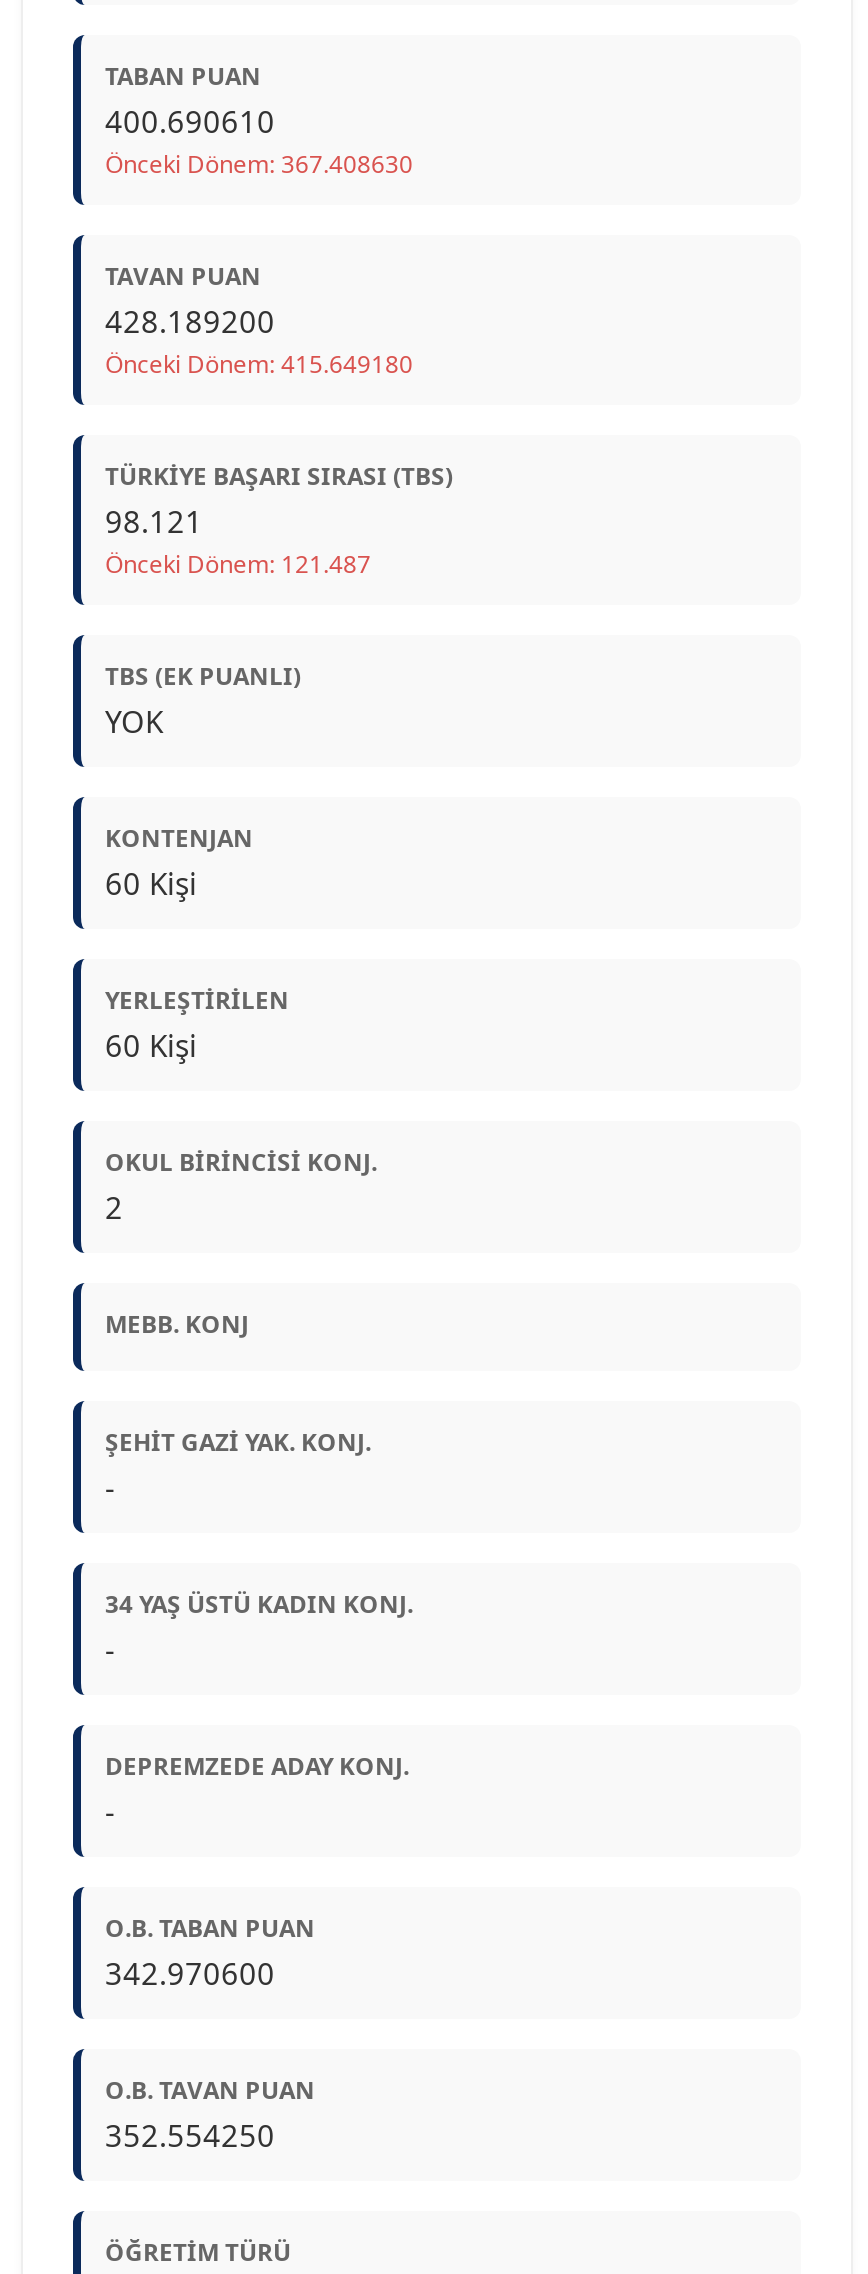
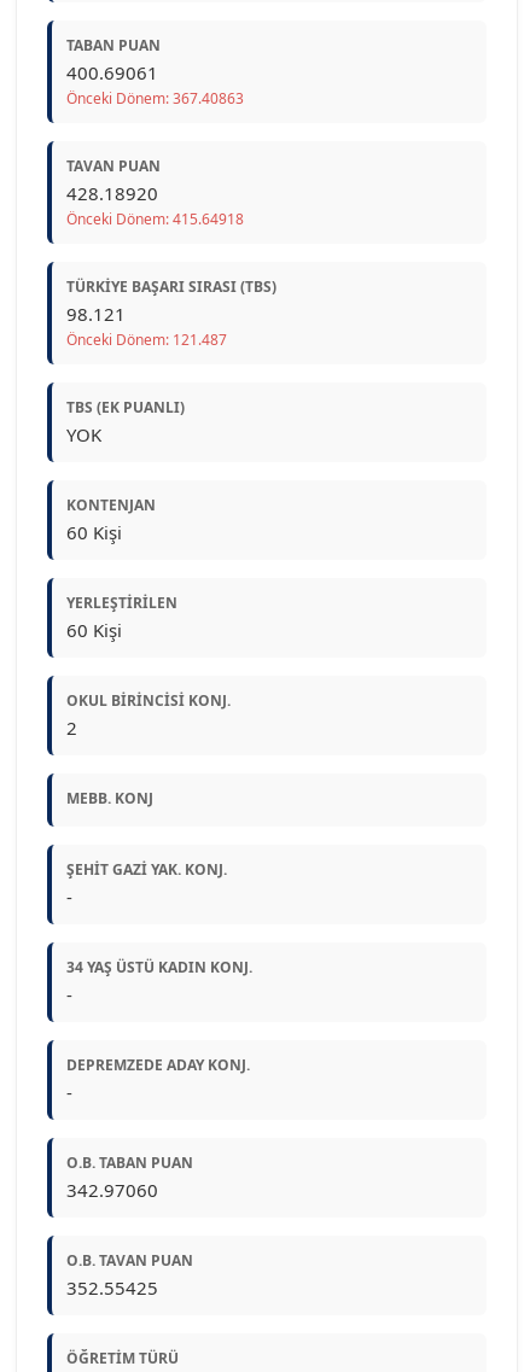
- 400.690610
+ 400.69061

- Önceki Dönem: 367.408630
+ Önceki Dönem: 367.40863

- 428.189200
+ 428.18920

- Önceki Dönem: 415.649180
+ Önceki Dönem: 415.64918

- 342.970600
+ 342.97060

- 352.554250
+ 352.55425
